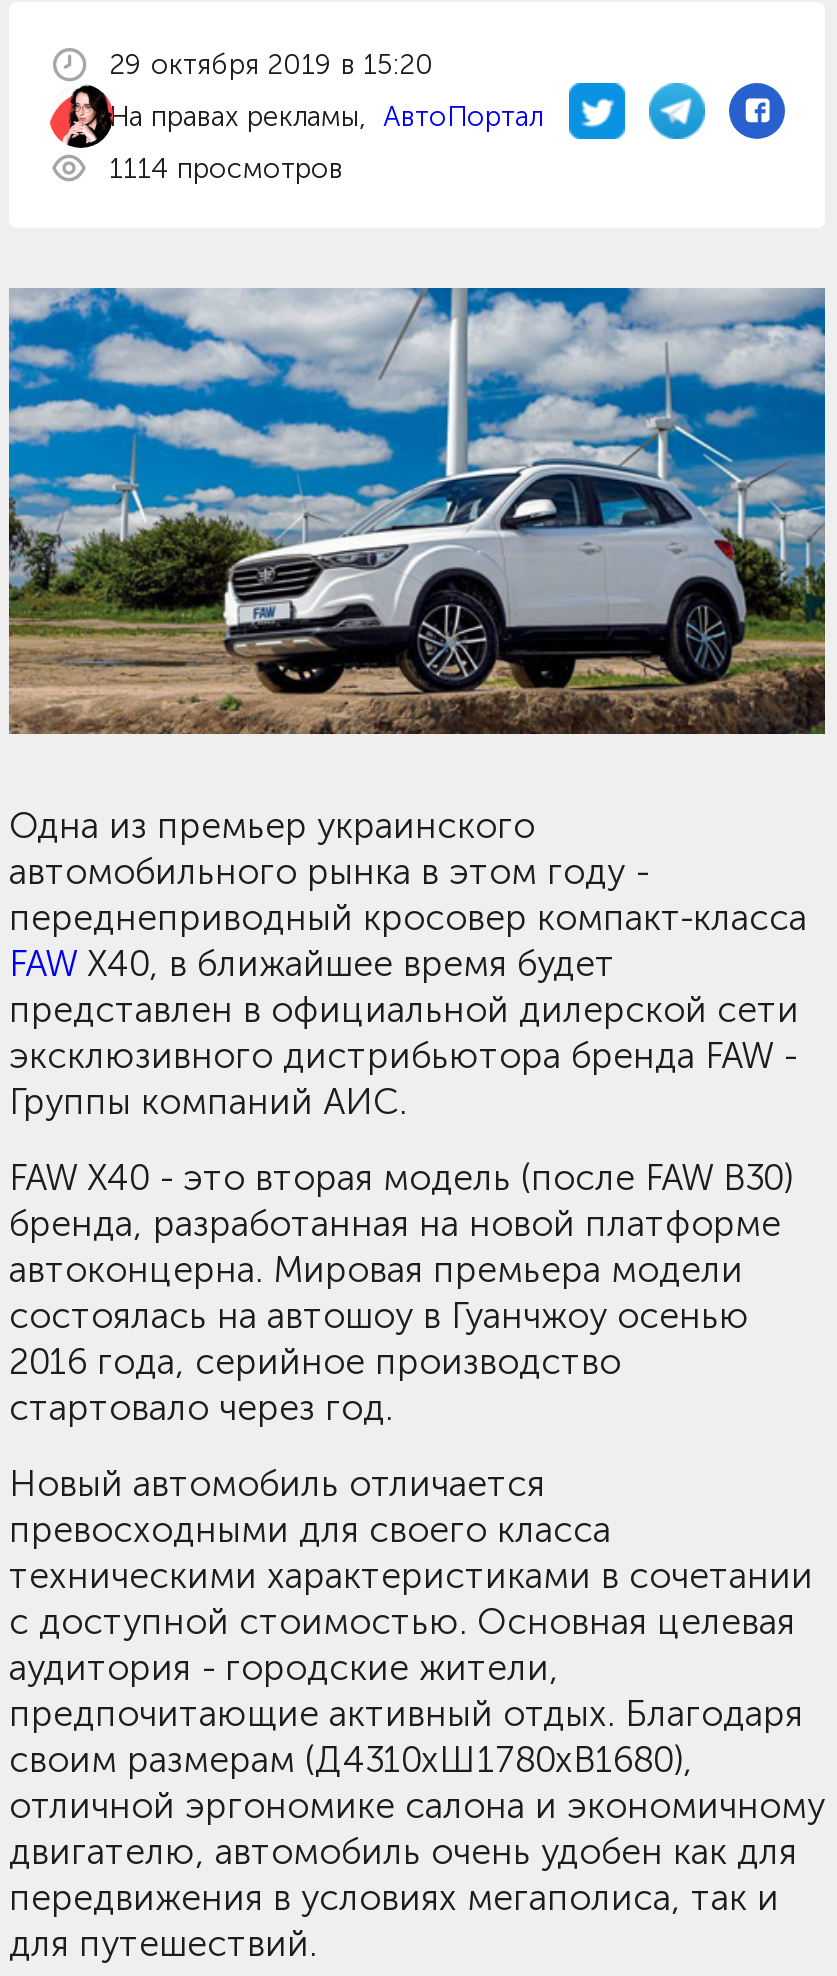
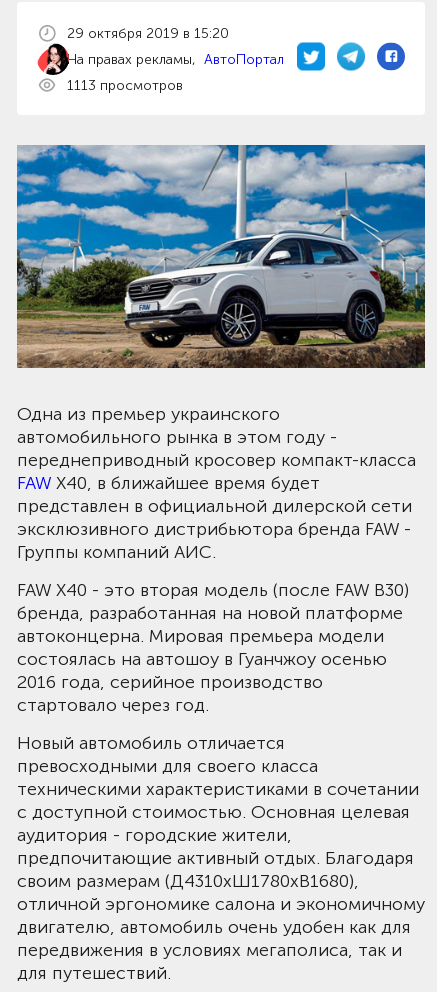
- 1114 просмотров
+ 1113 просмотров
